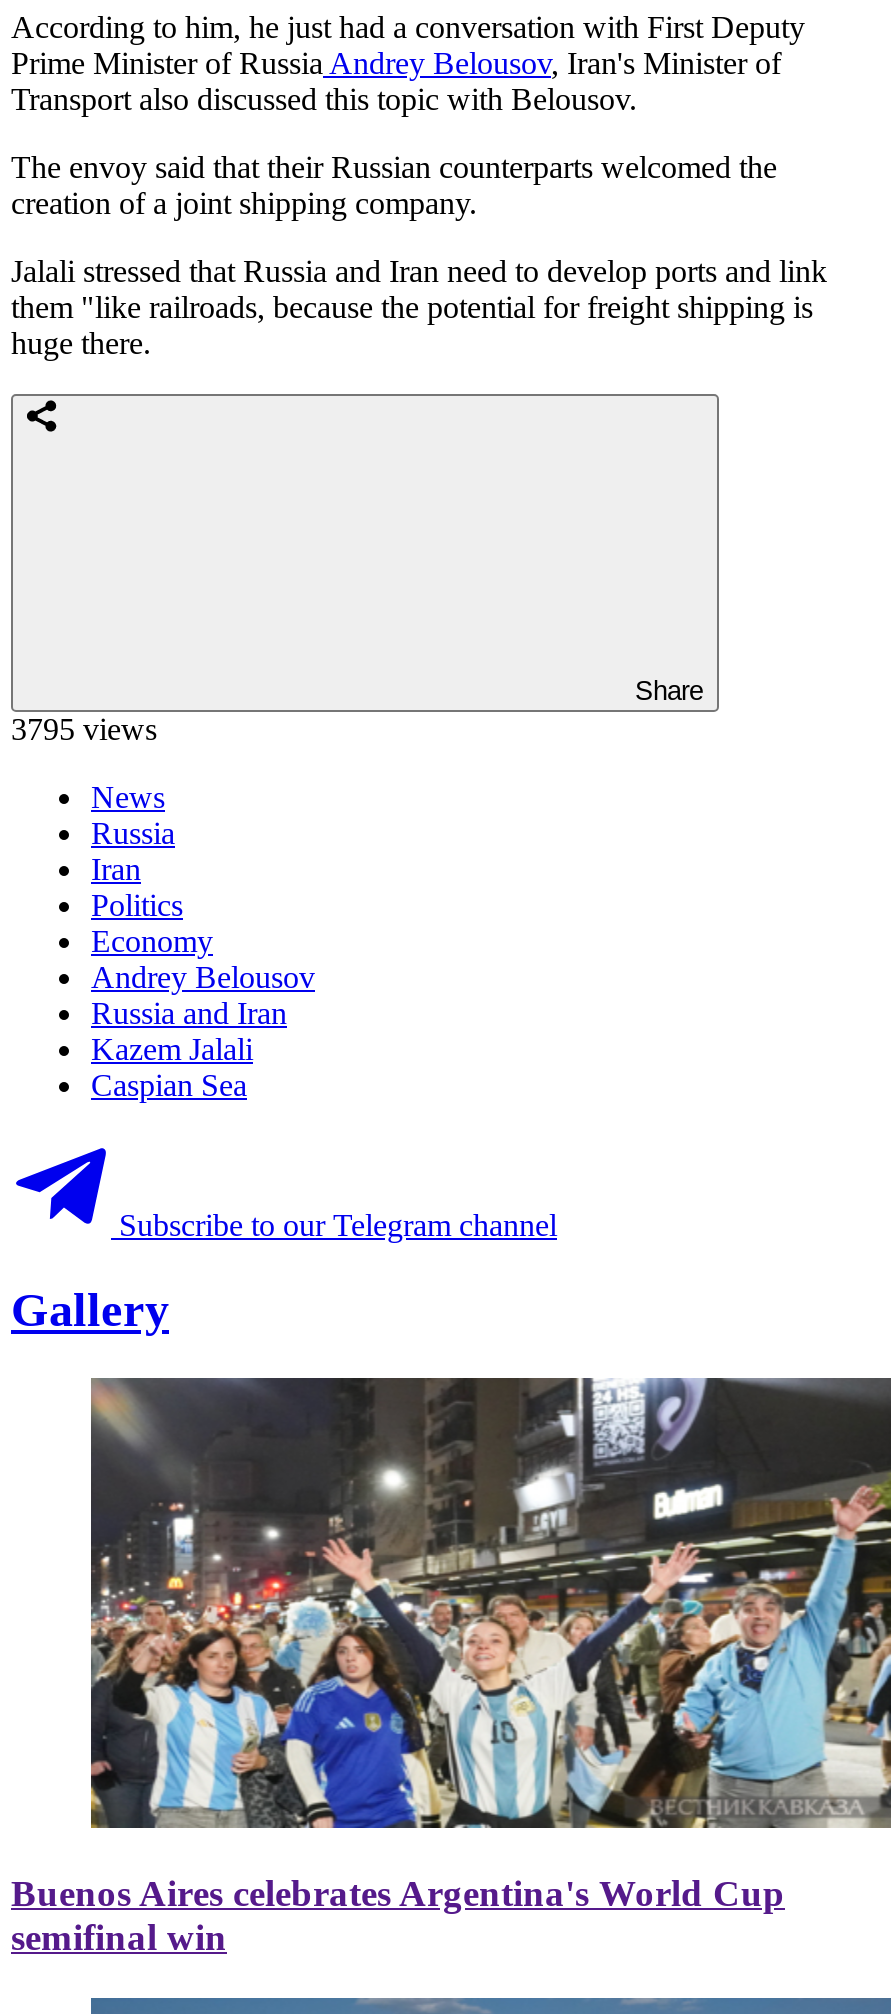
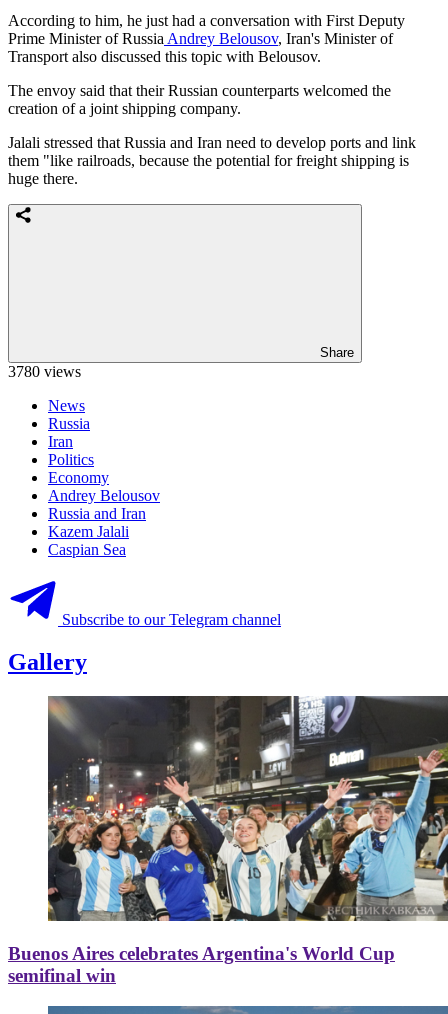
- 3795 views
+ 3780 views
